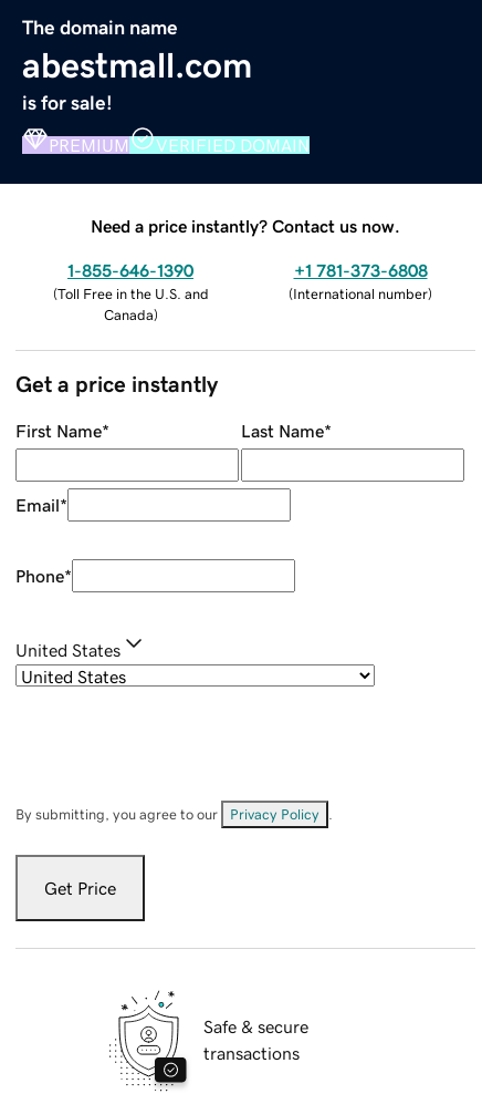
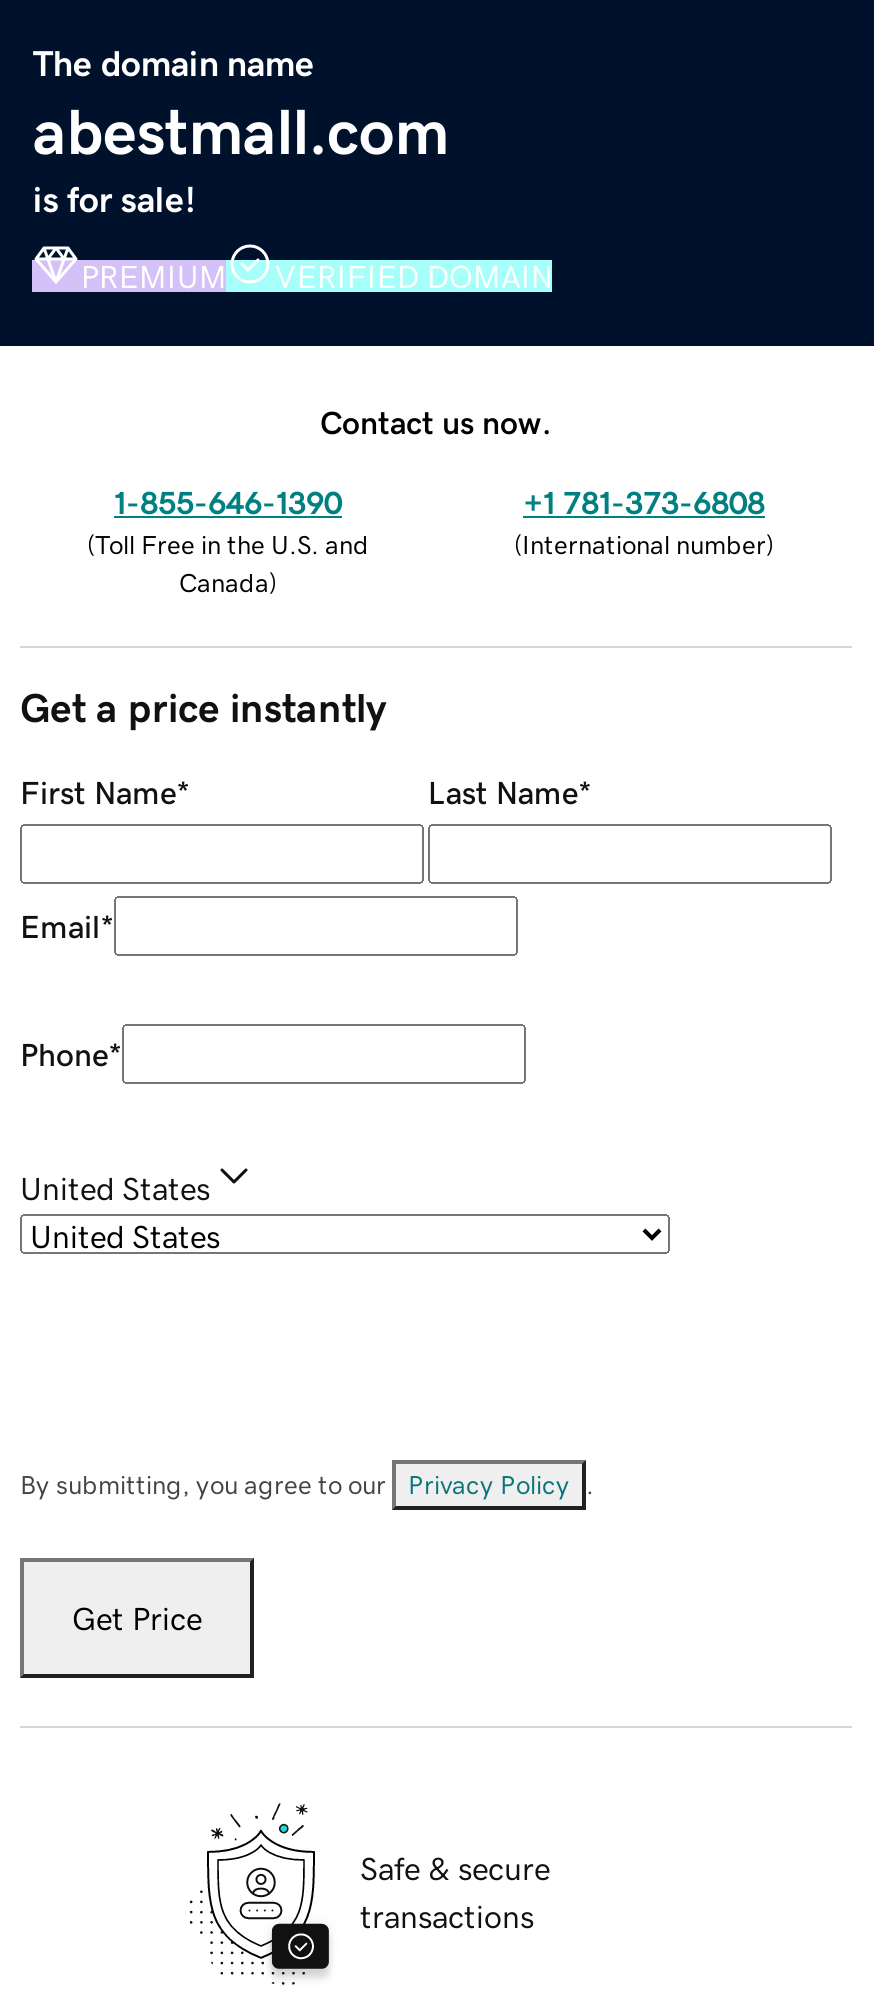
- Need a price instantly? Contact us now.
+ Contact us now.
